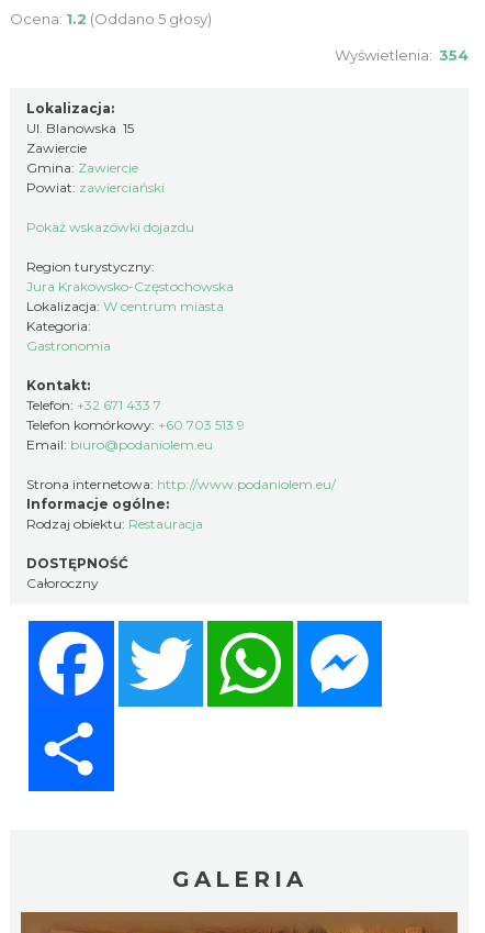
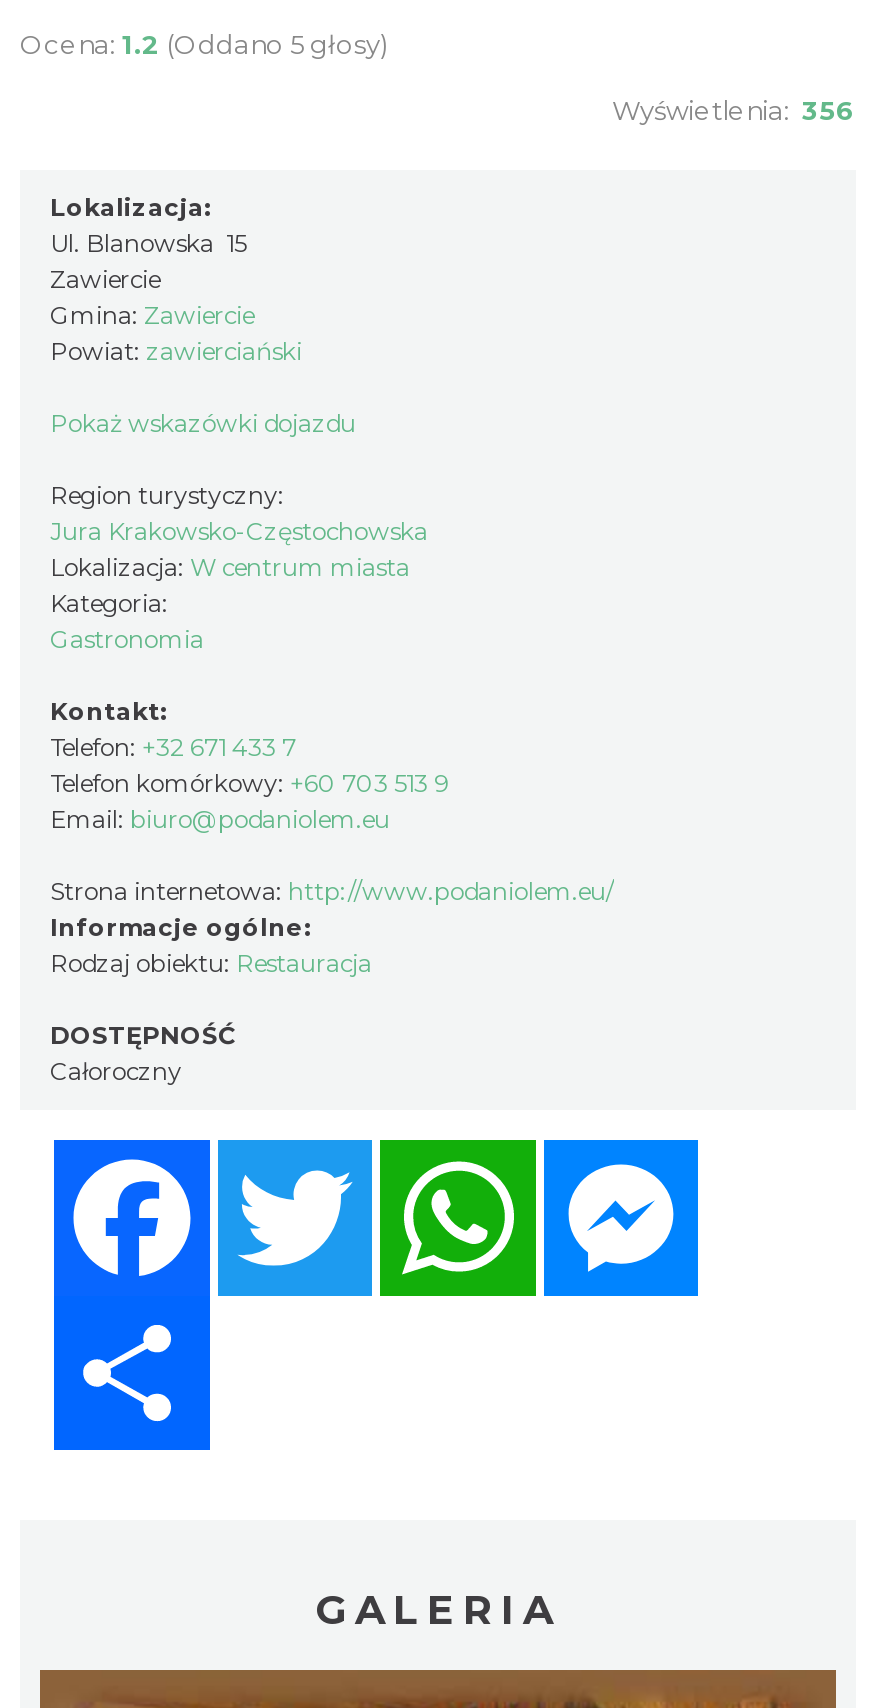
- Wyświetlenia: 354
+ Wyświetlenia: 356
